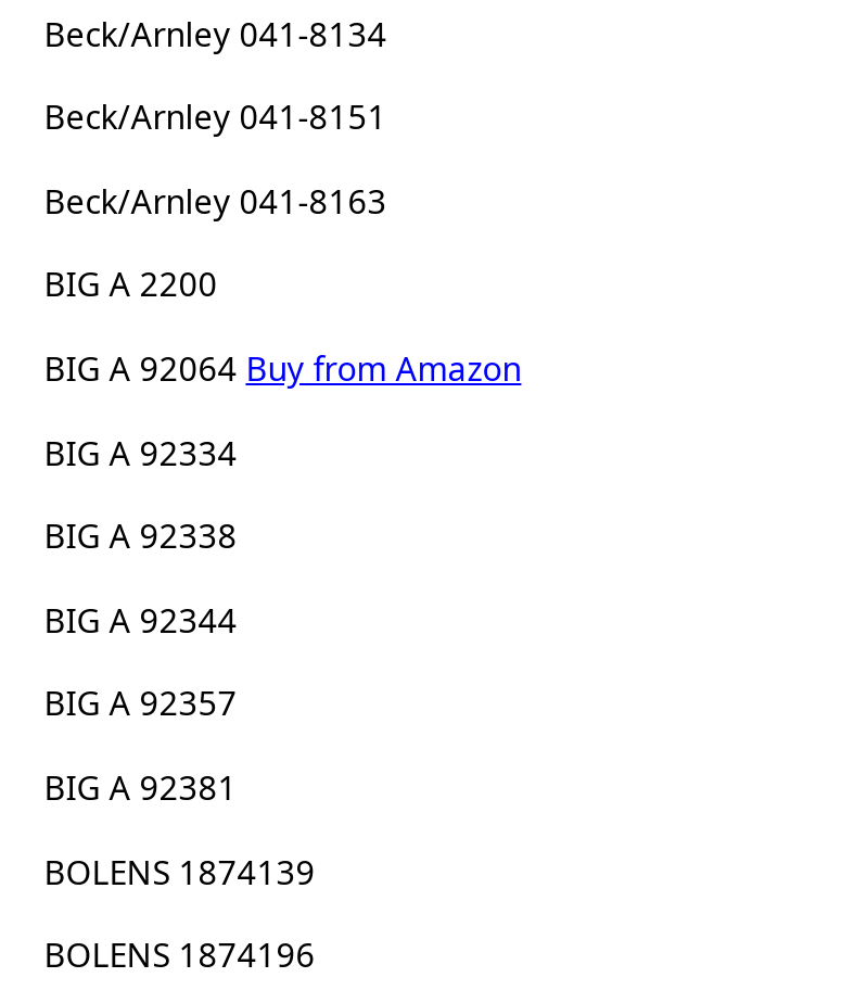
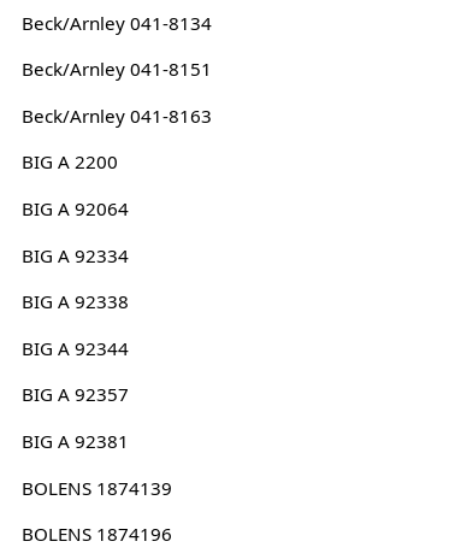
- BIG A 92064 Buy from Amazon
+ BIG A 92064
